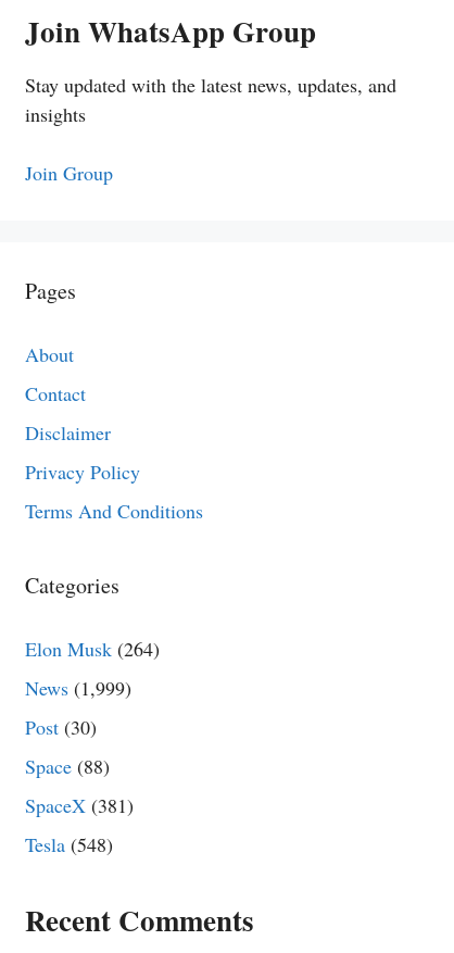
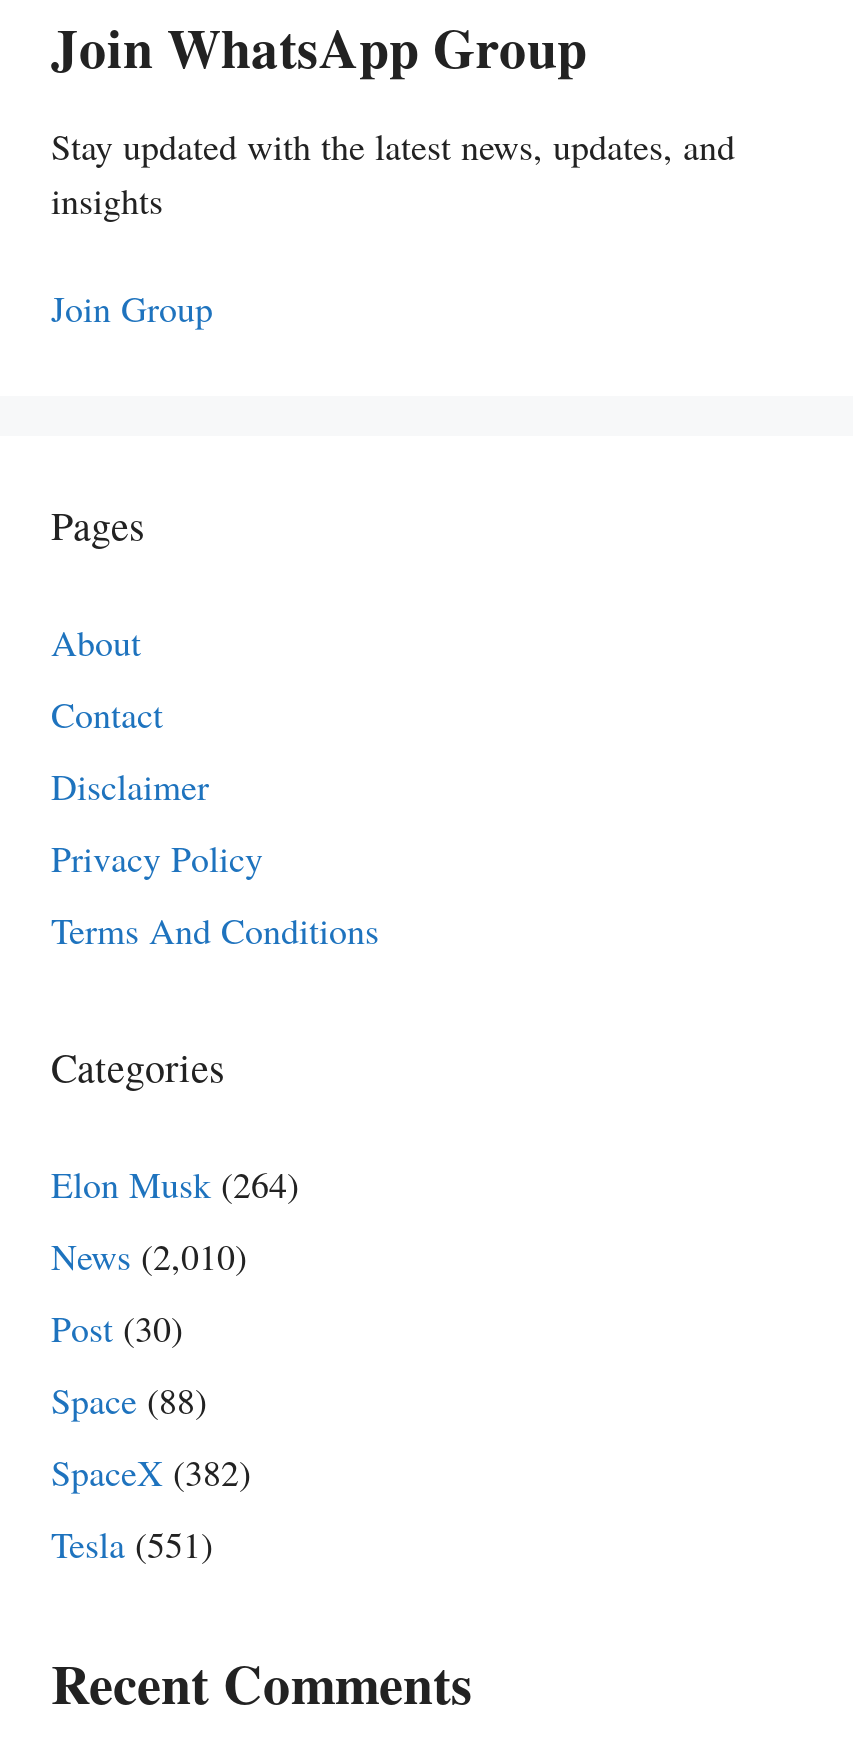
- News (1,999)
+ News (2,010)

- SpaceX (381)
+ SpaceX (382)

- Tesla (548)
+ Tesla (551)
